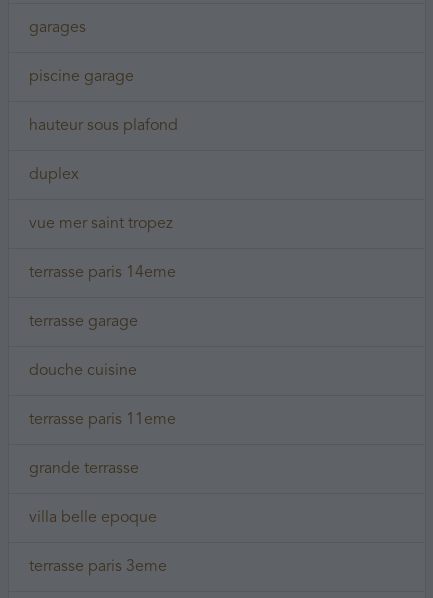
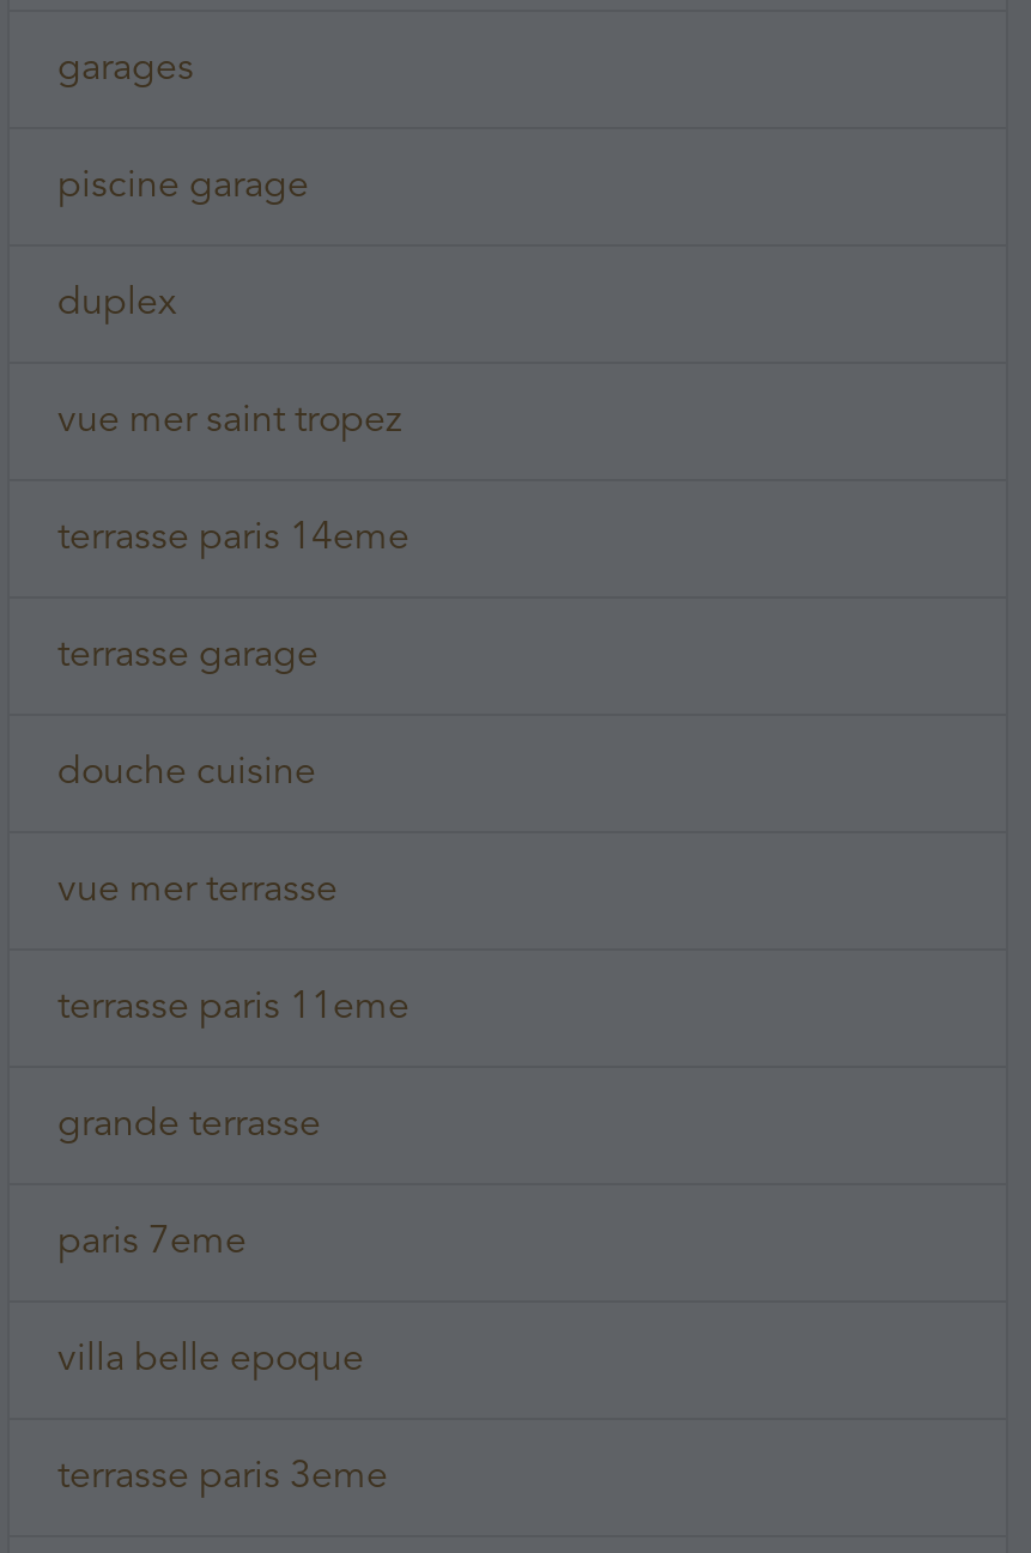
- hauteur sous plafond

moved up: duplex | vue mer saint tropez | terrasse paris 14eme | terrasse garage | douche cuisine

+ vue mer terrasse

+ paris 7eme
